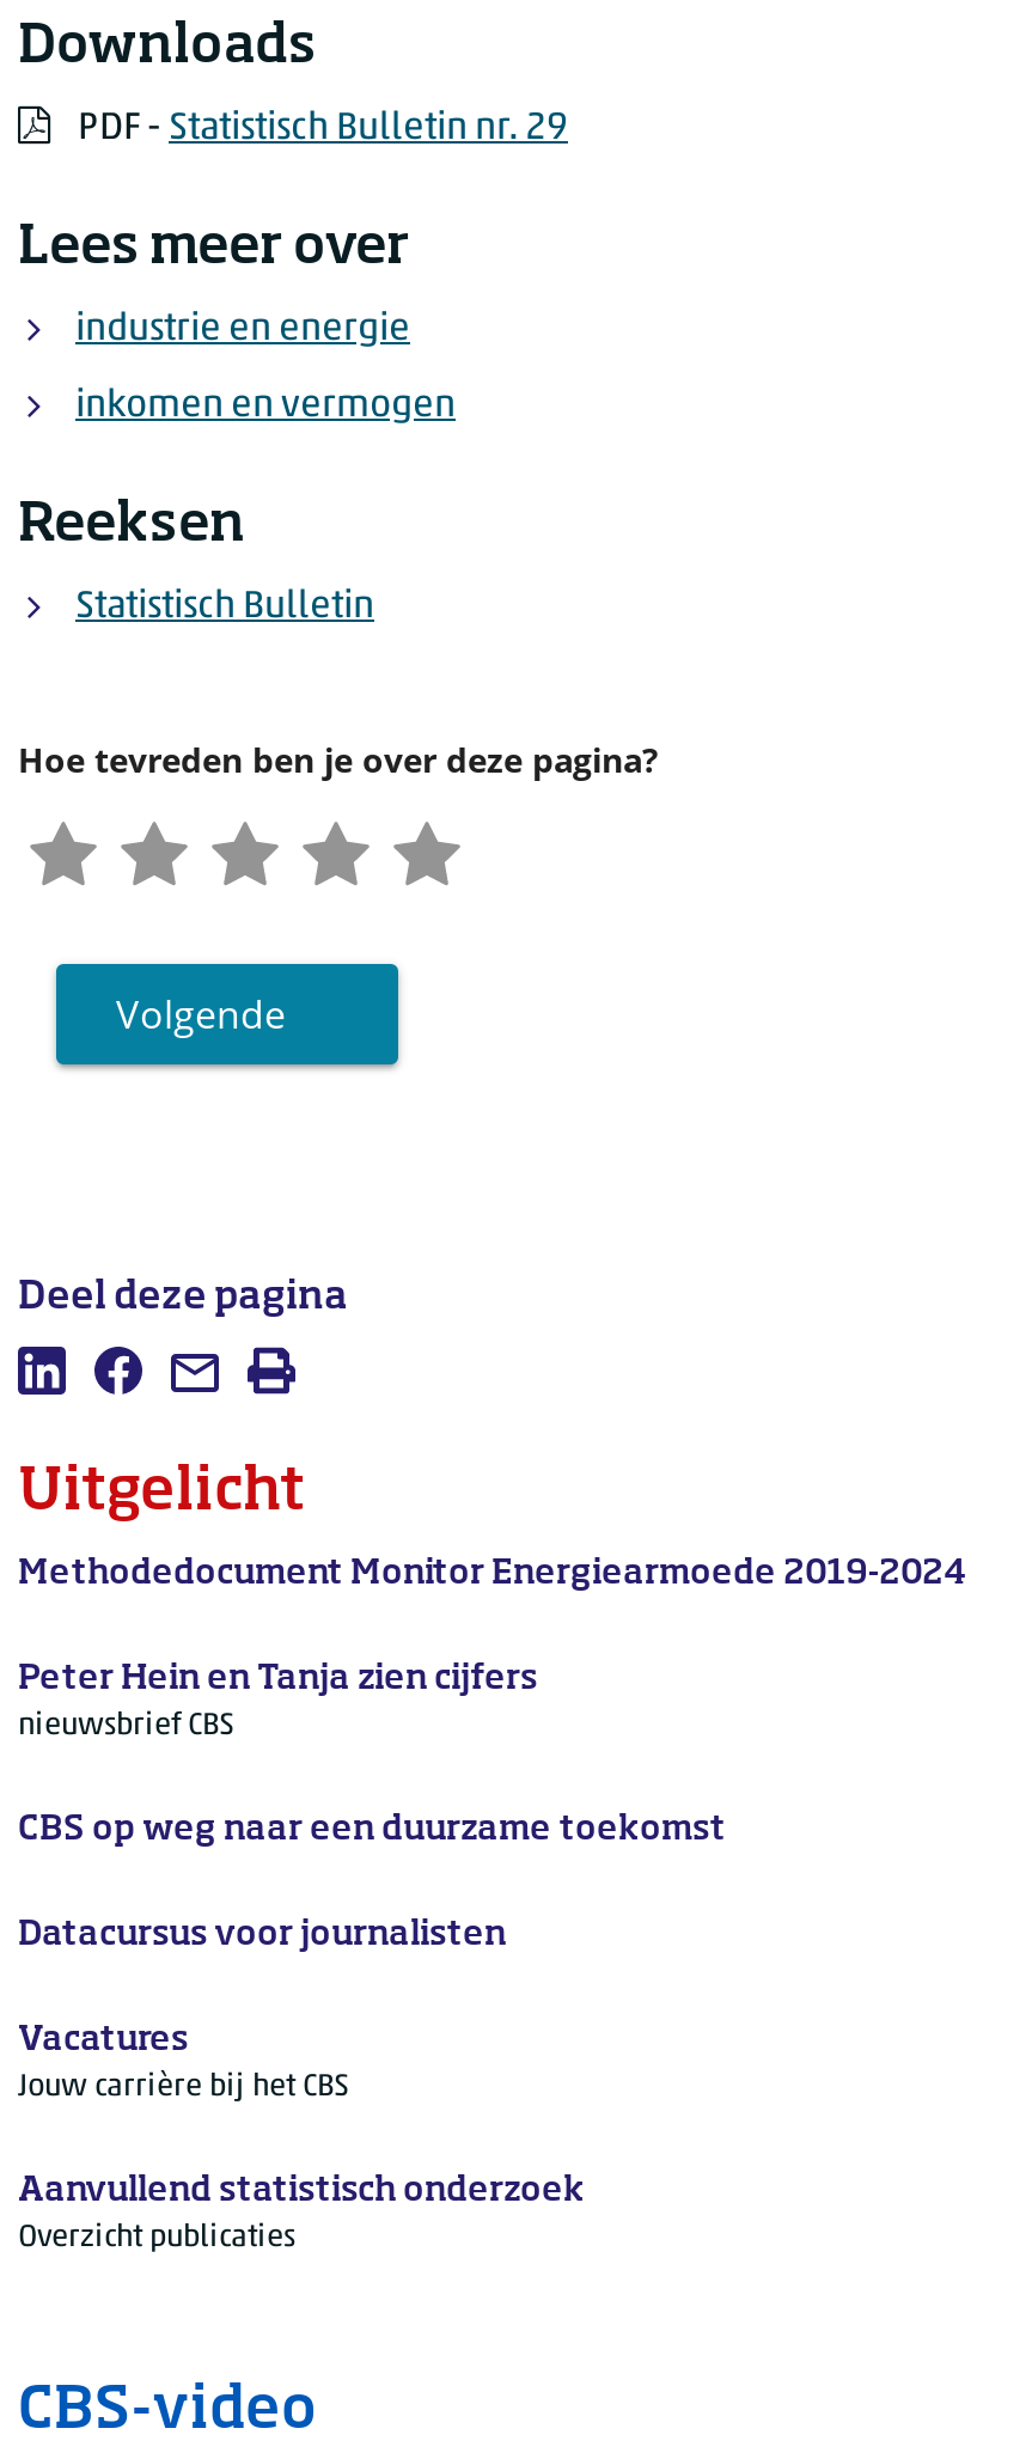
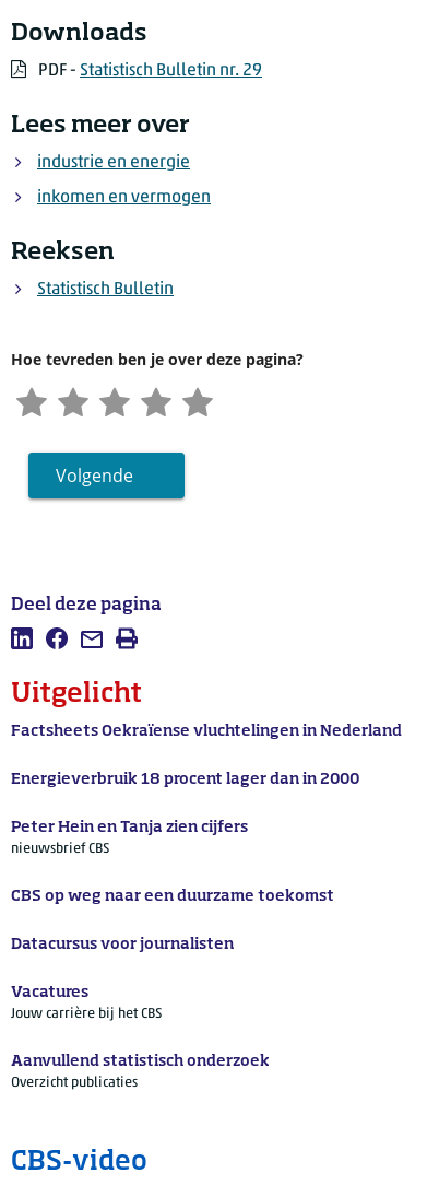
- Methodedocument Monitor Energiearmoede 2019-2024
+ Factsheets Oekraïense vluchtelingen in Nederland
+ Energieverbruik 18 procent lager dan in 2000
